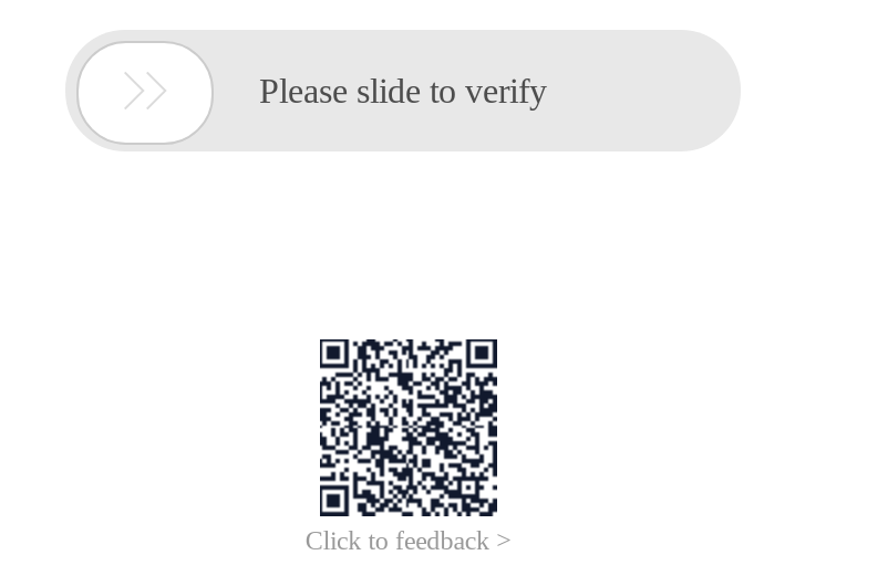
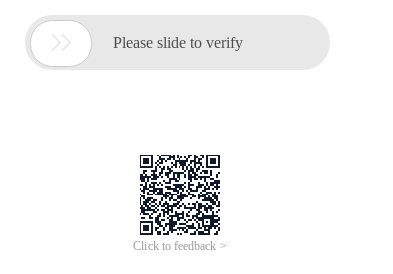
- [image]
+ [image]
